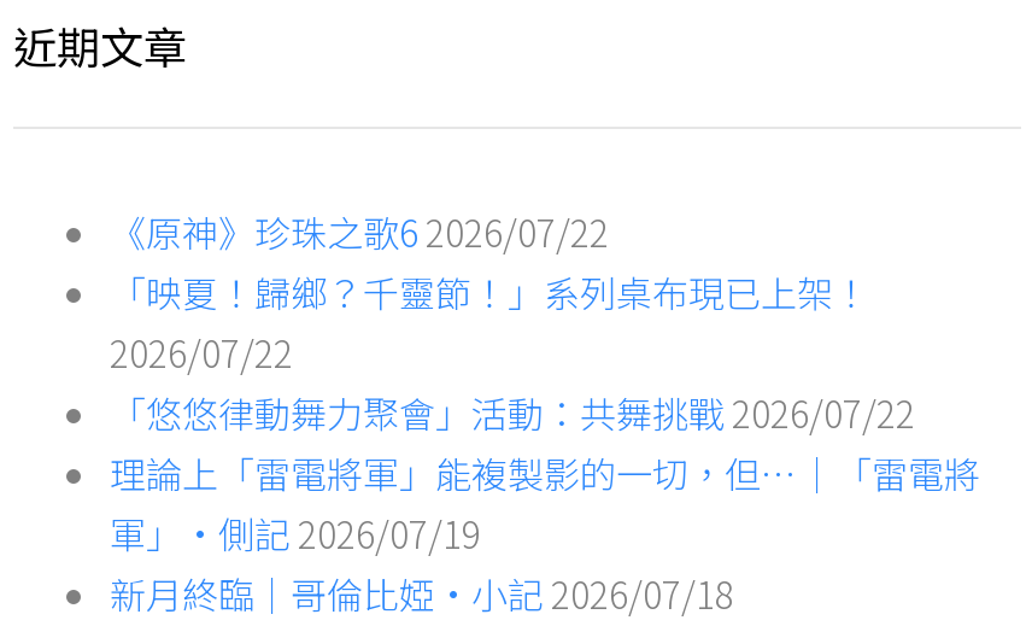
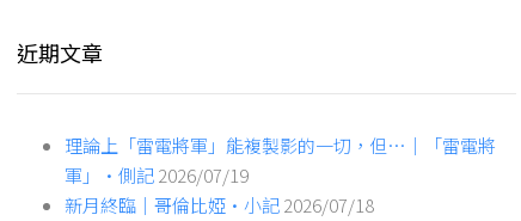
- 《原神》珍珠之歌6 2026/07/22
- 「映夏！歸鄉？千靈節！」系列桌布現已上架！
- 2026/07/22
- 「悠悠律動舞力聚會」活動：共舞挑戰 2026/07/22
